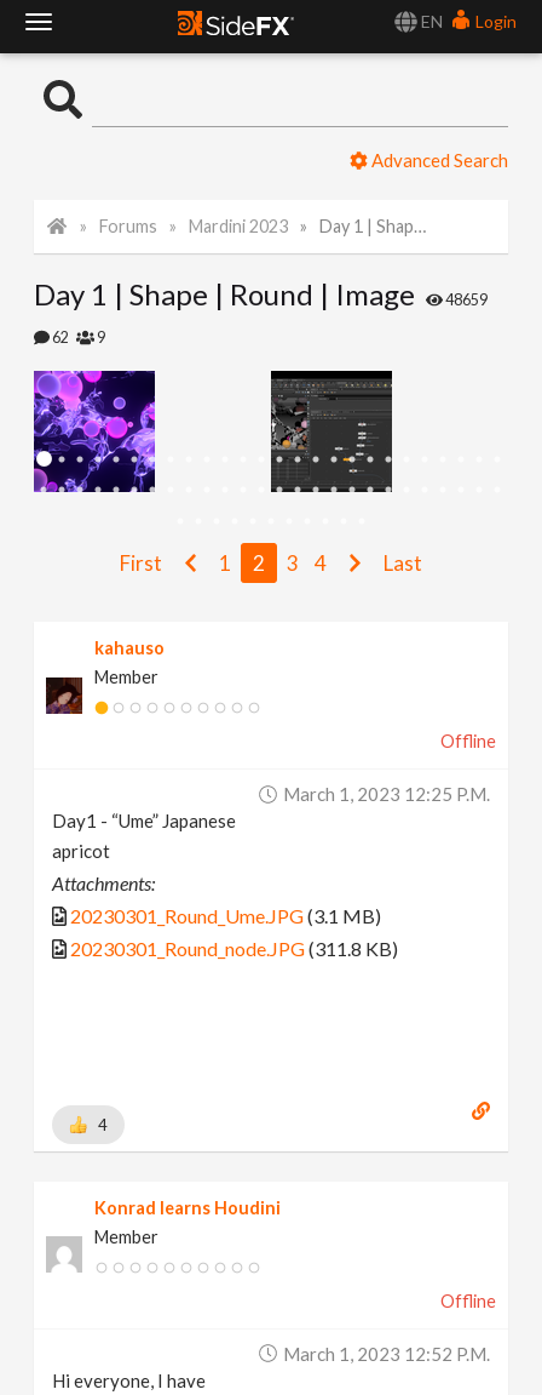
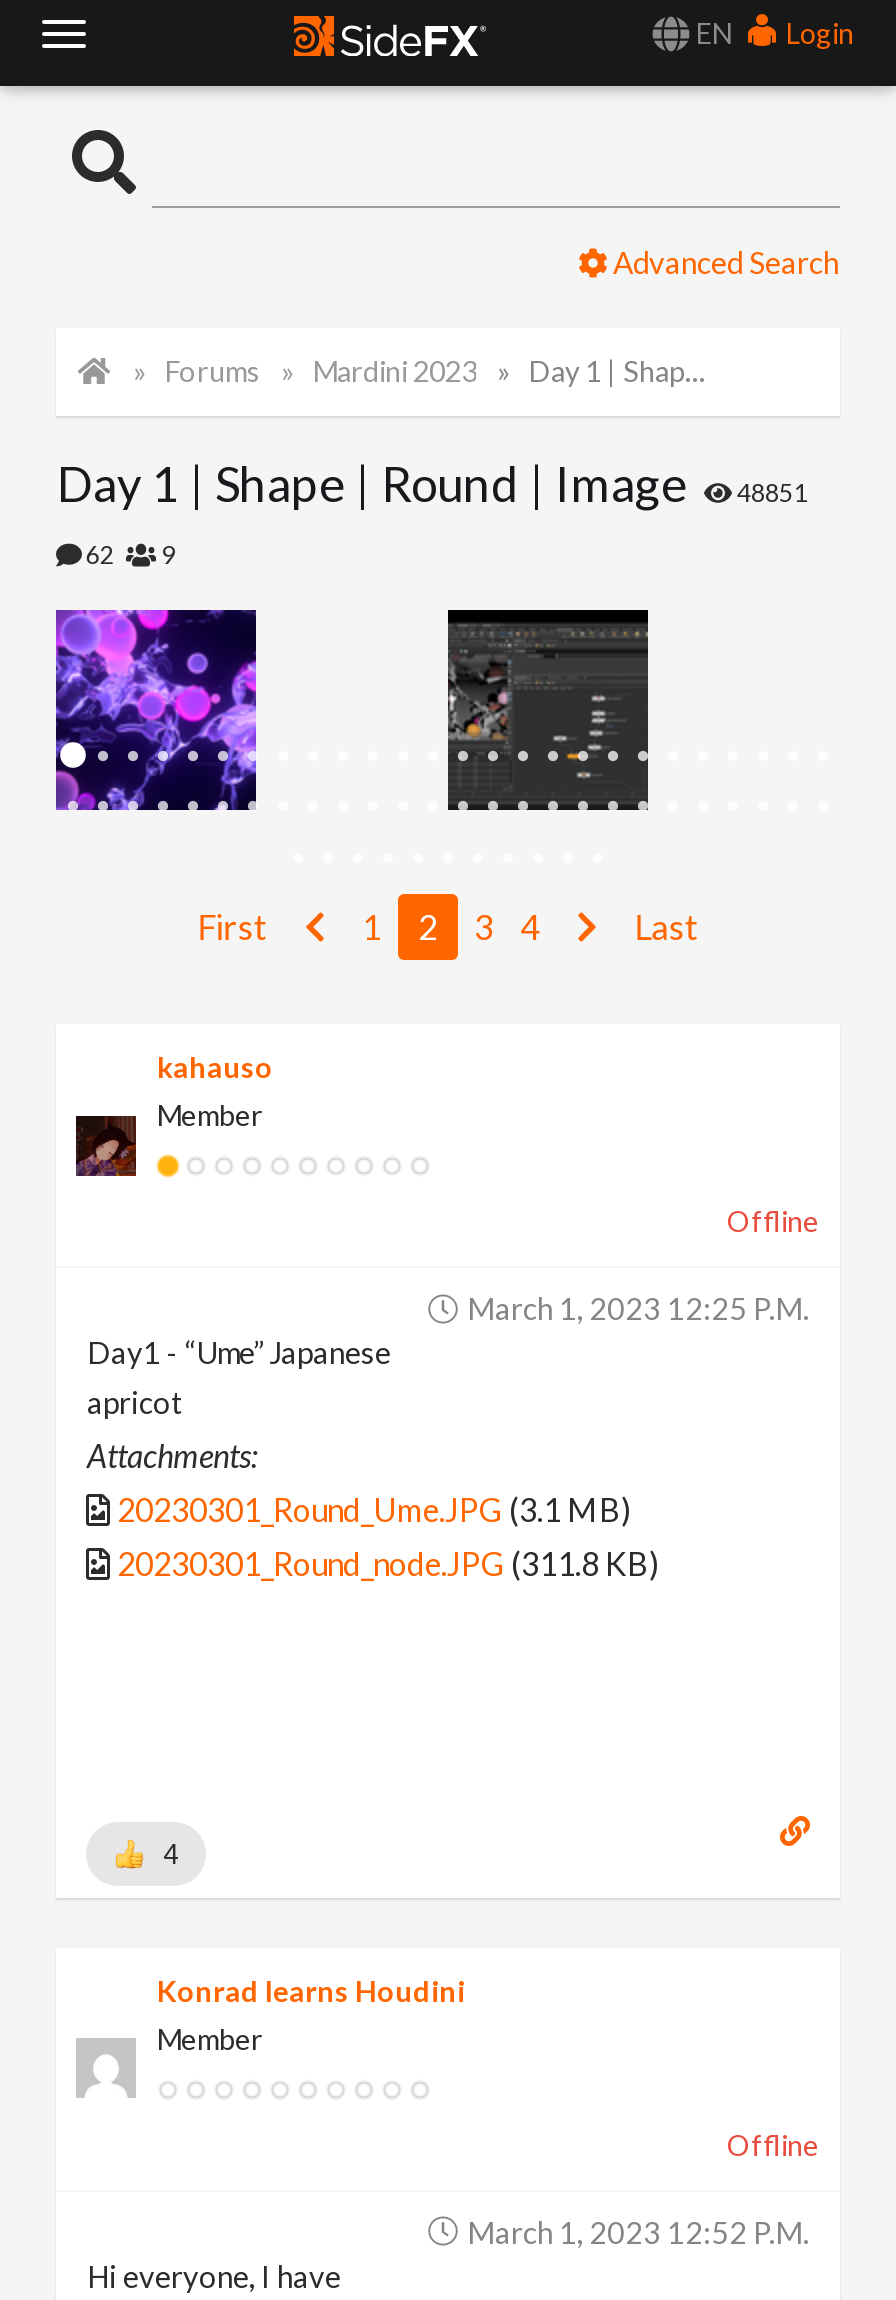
- 48659
+ 48851
